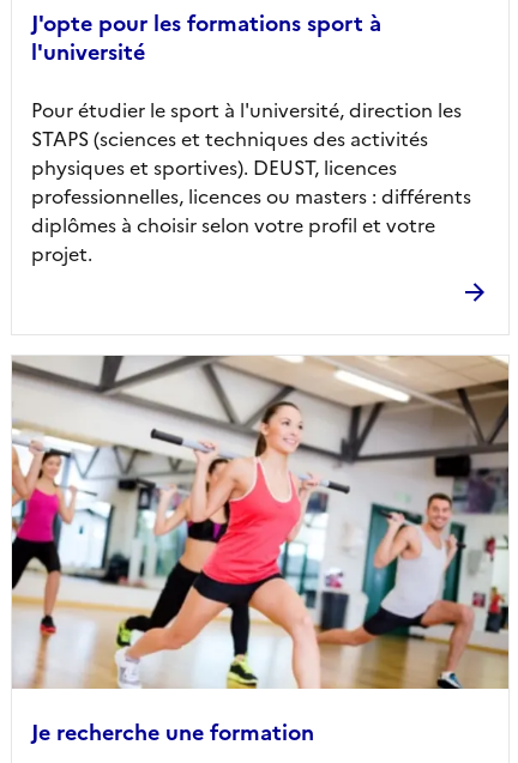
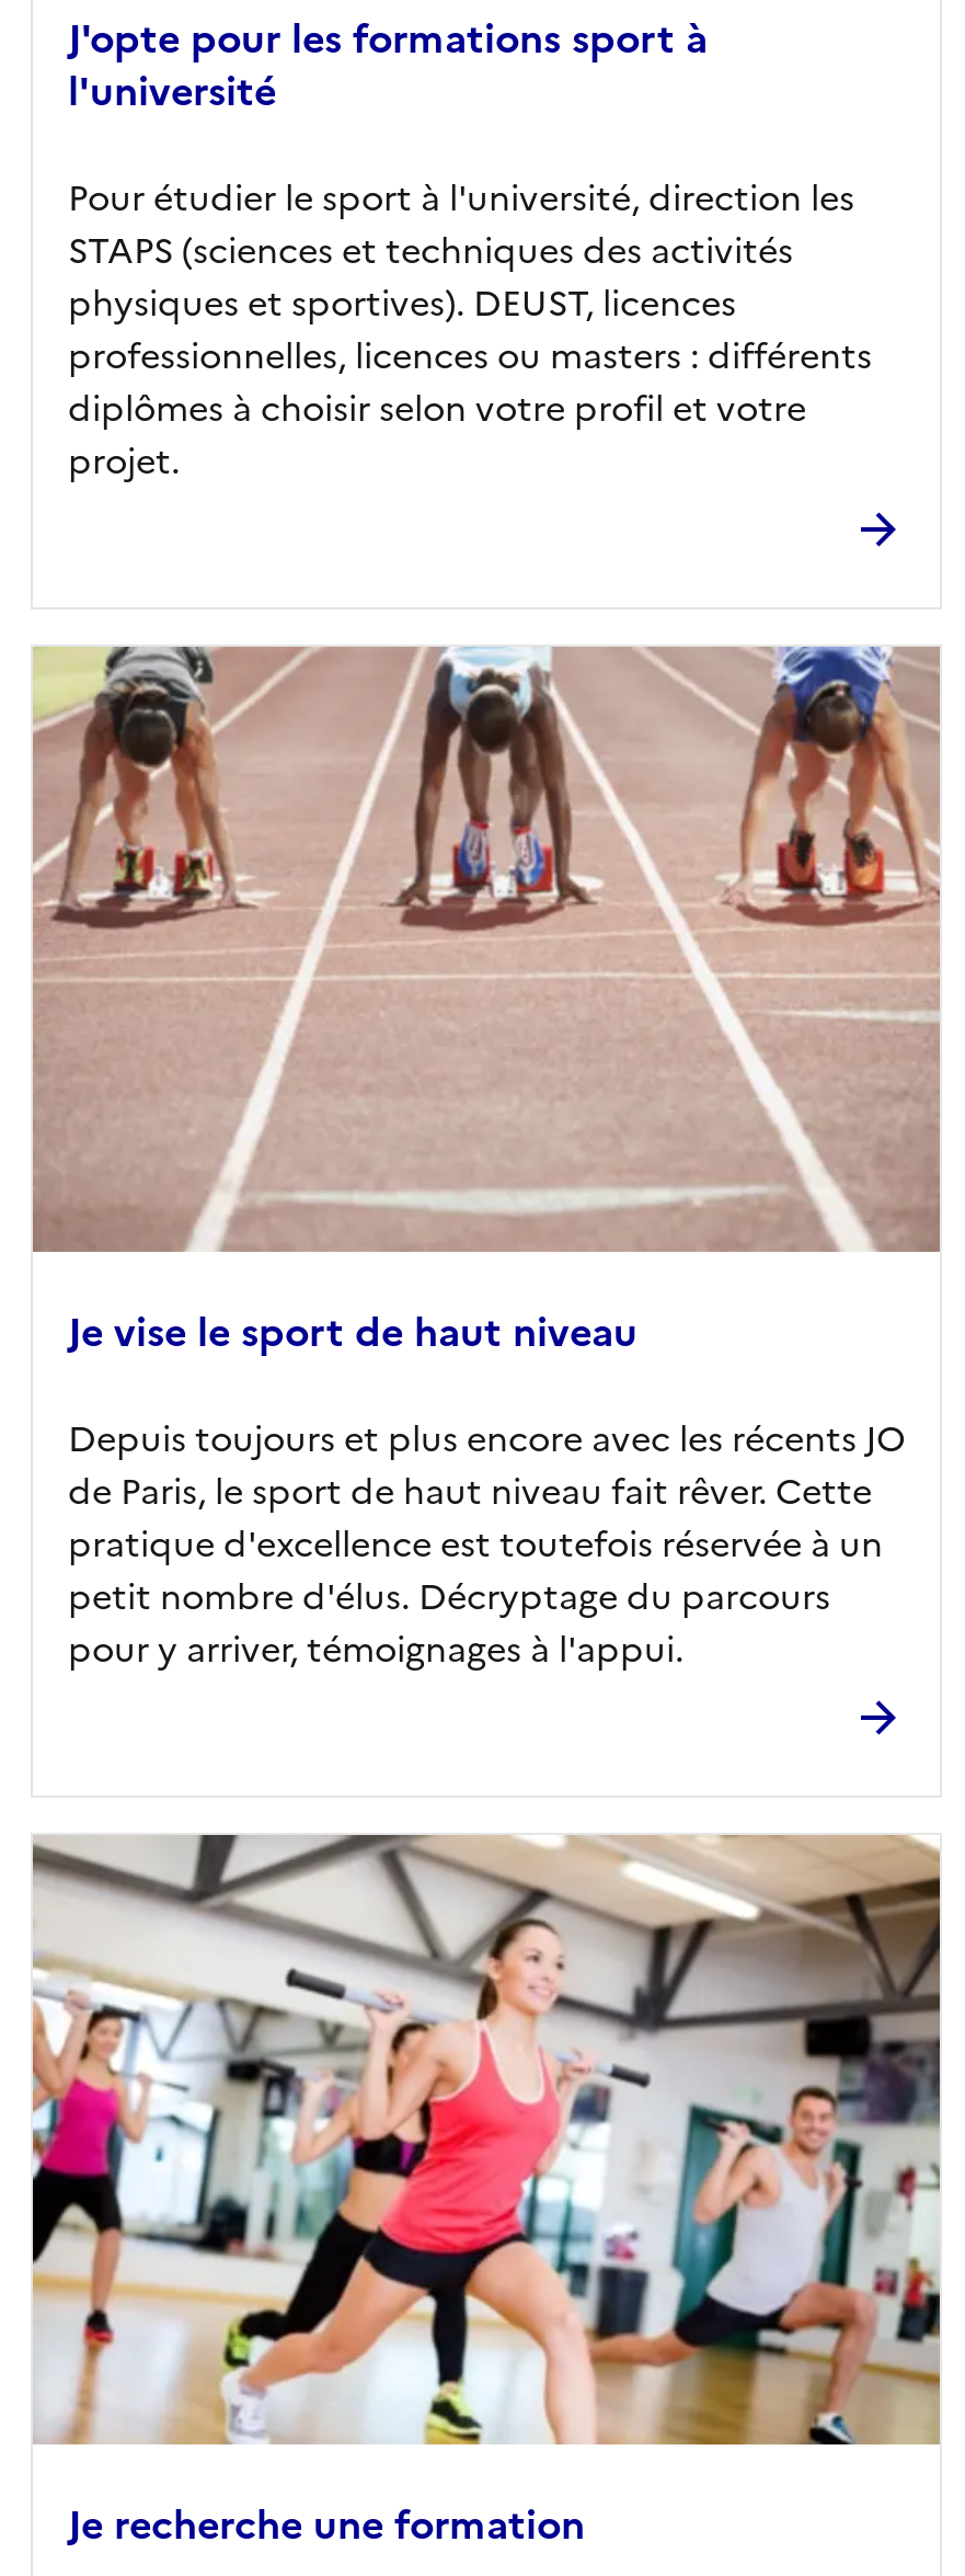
+ [image]
+ Je vise le sport de haut niveau
+ Depuis toujours et plus encore avec les récents JO
+ de Paris, le sport de haut niveau fait rêver. Cette
+ pratique d'excellence est toutefois réservée à un
+ petit nombre d'élus. Décryptage du parcours
+ pour y arriver, témoignages à l'appui.
